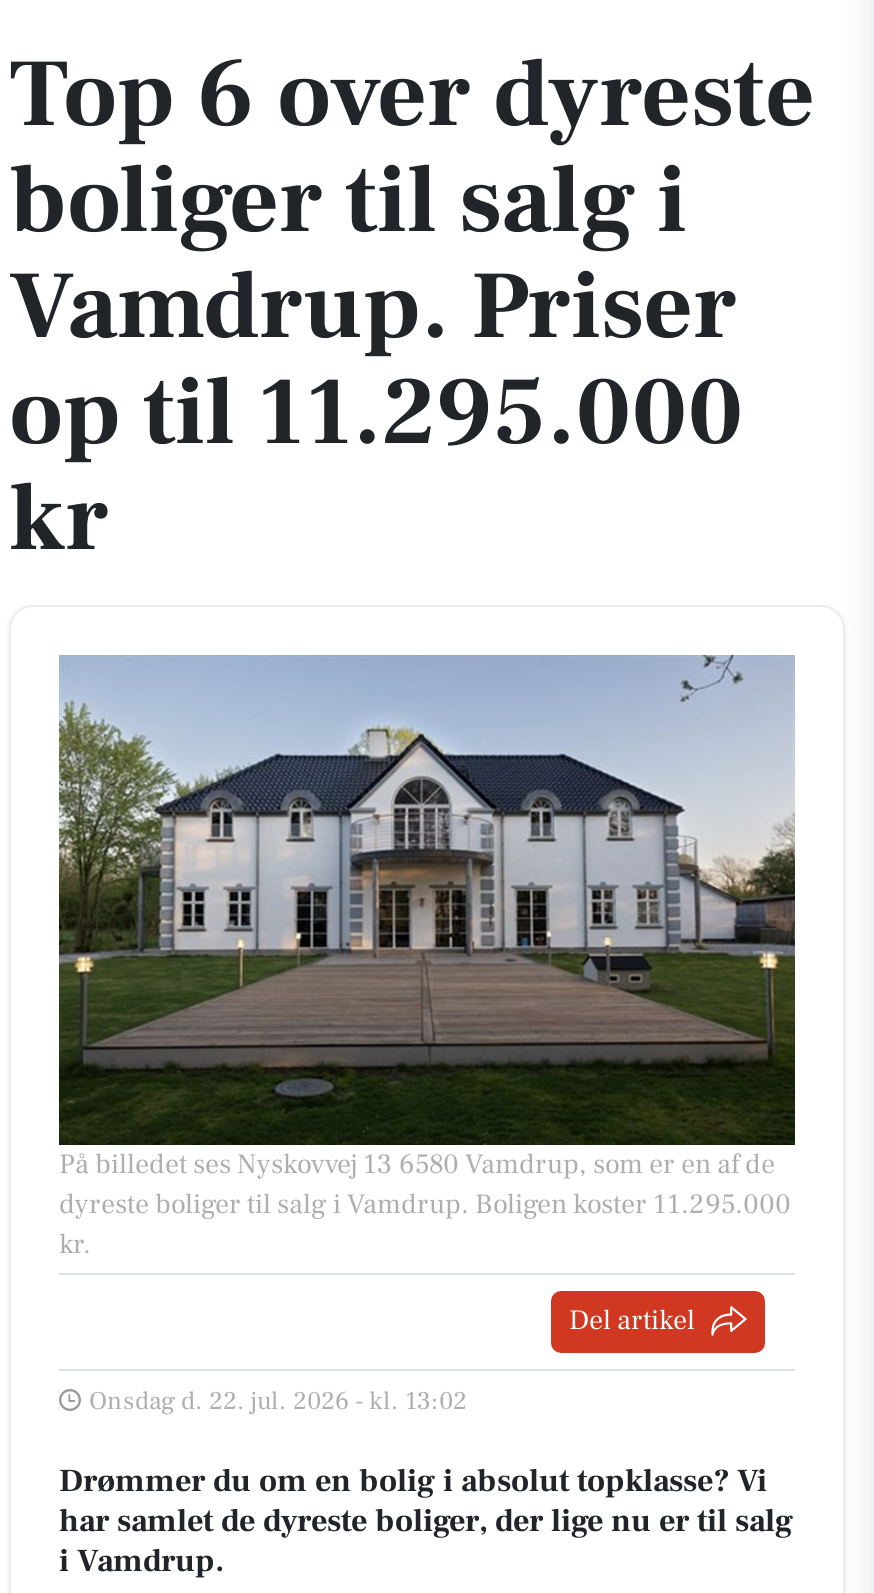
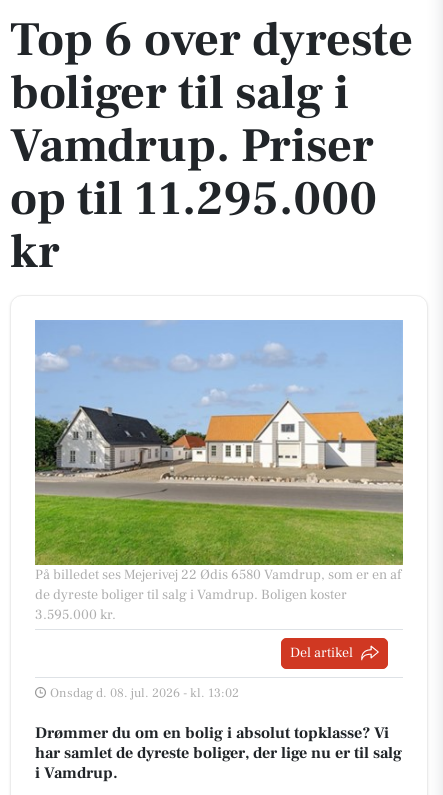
- [image]
- På billedet ses Nyskovvej 13 6580 Vamdrup, som er en af de
- dyreste boliger til salg i Vamdrup. Boligen koster 11.295.000
- kr.
+ [image]
+ På billedet ses Mejerivej 22 Ødis 6580 Vamdrup, som er en af
+ de dyreste boliger til salg i Vamdrup. Boligen koster
+ 3.595.000 kr.

- Onsdag d. 22. jul. 2026 - kl. 13:02
+ Onsdag d. 08. jul. 2026 - kl. 13:02
